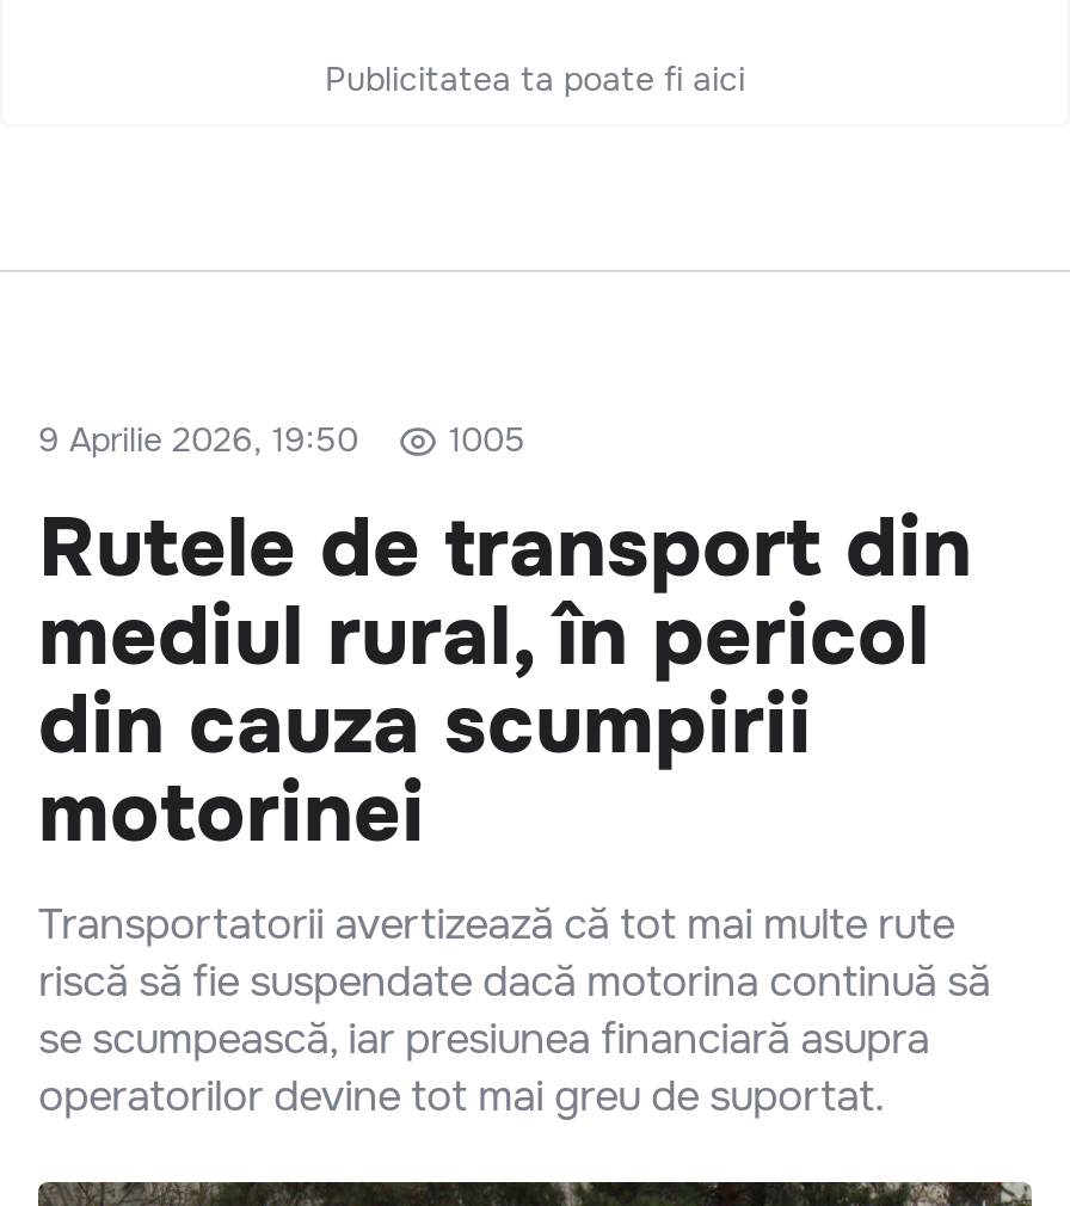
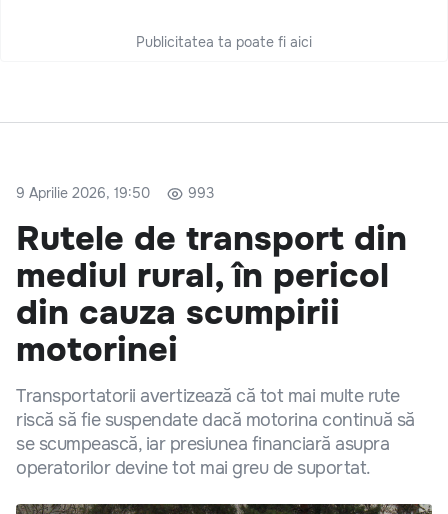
- 1005
+ 993
